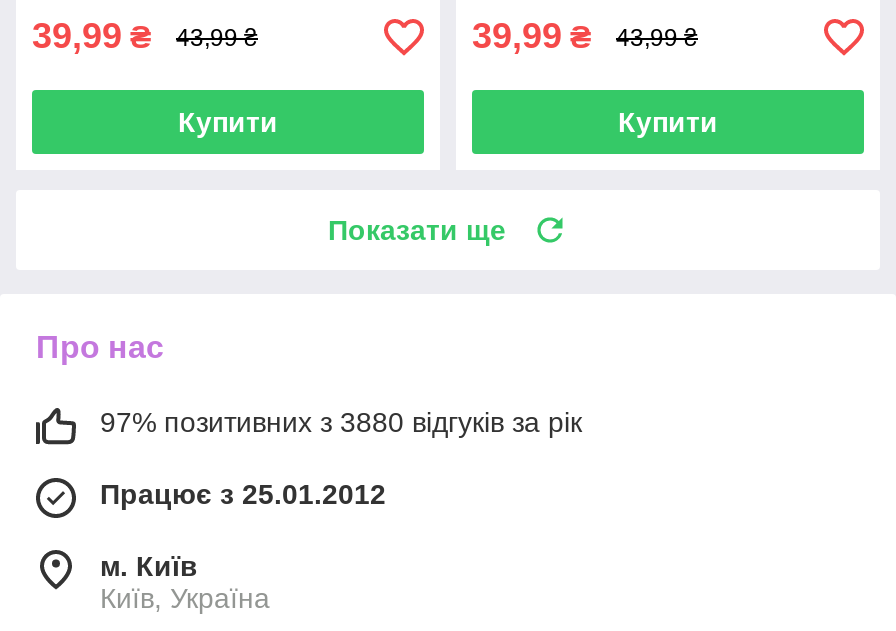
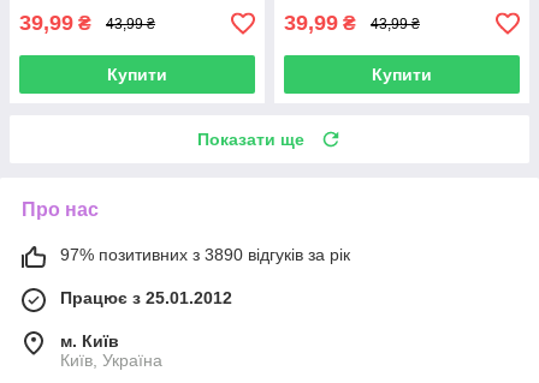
- 97% позитивних з 3880 відгуків за рік
+ 97% позитивних з 3890 відгуків за рік
